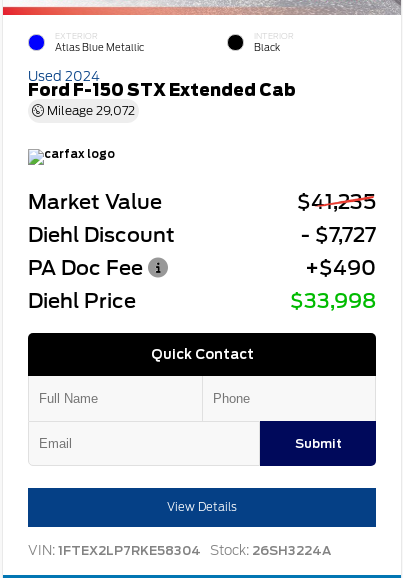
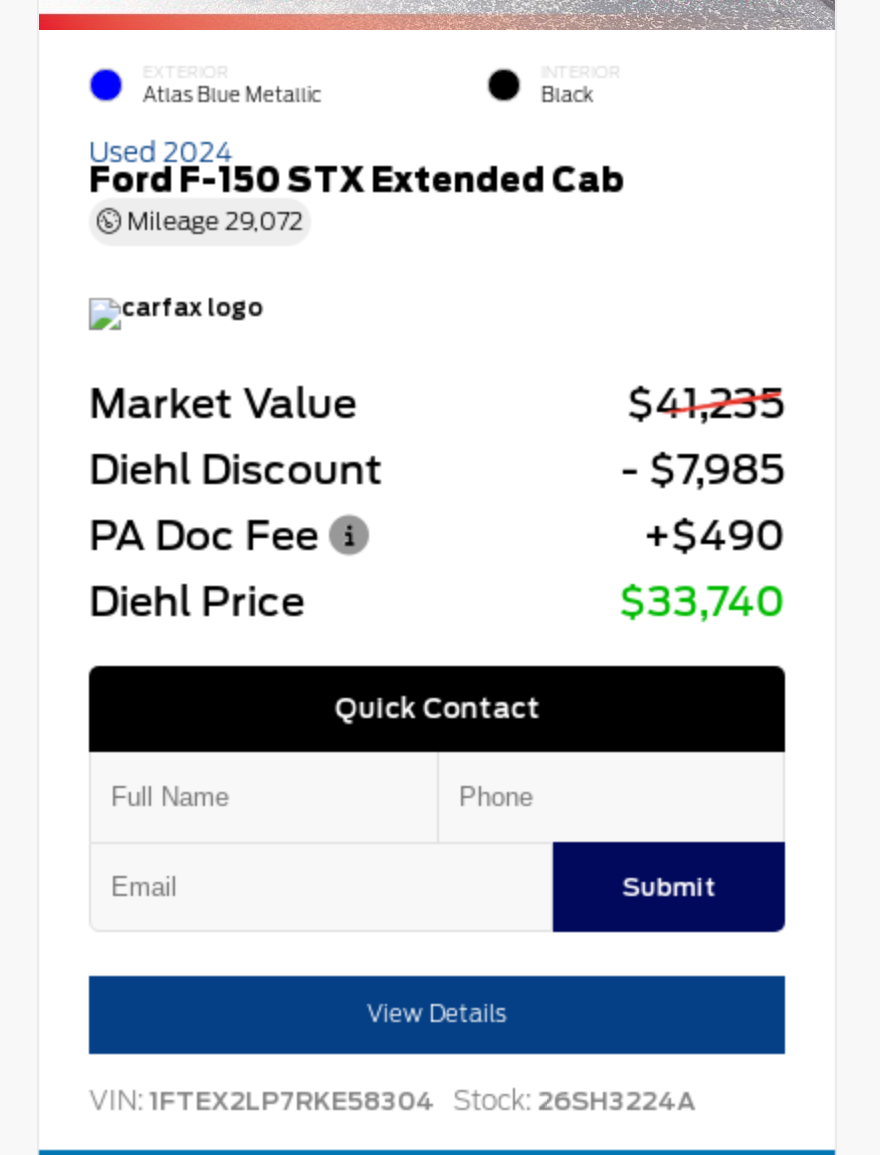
- - $7,727
+ - $7,985

- $33,998
+ $33,740
